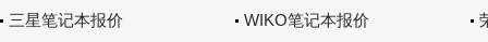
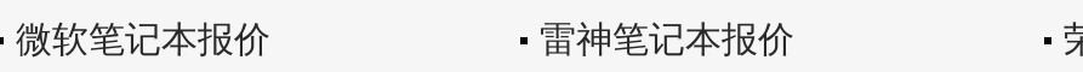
- 三星笔记本报价
- WIKO笔记本报价
+ 微软笔记本报价
+ 雷神笔记本报价
